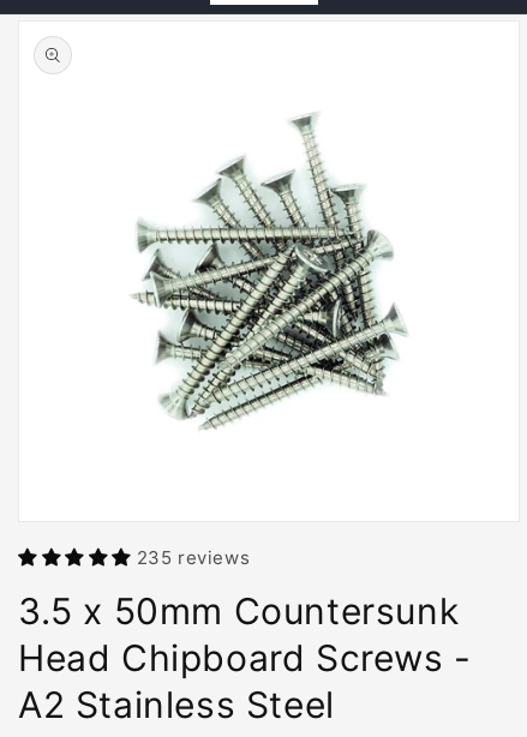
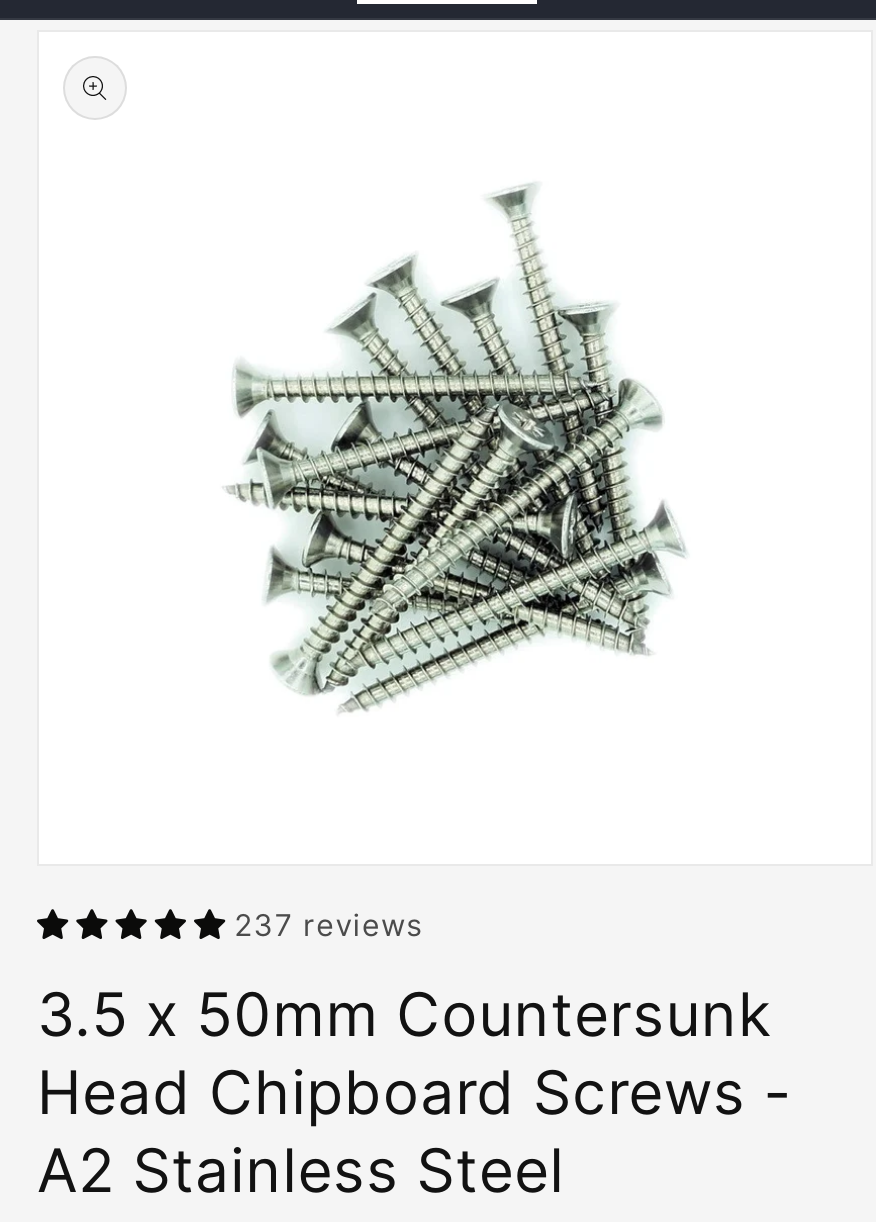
- 235 reviews
+ 237 reviews
